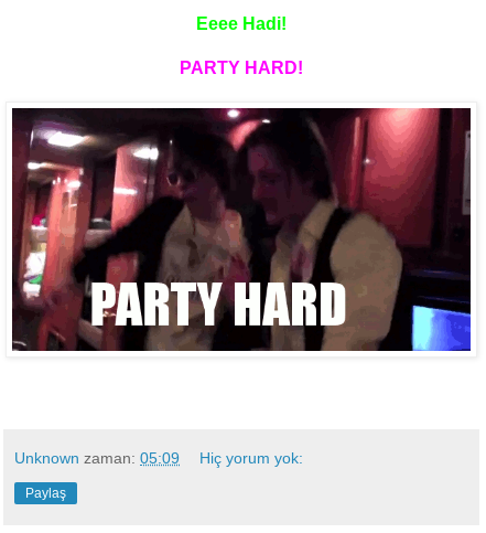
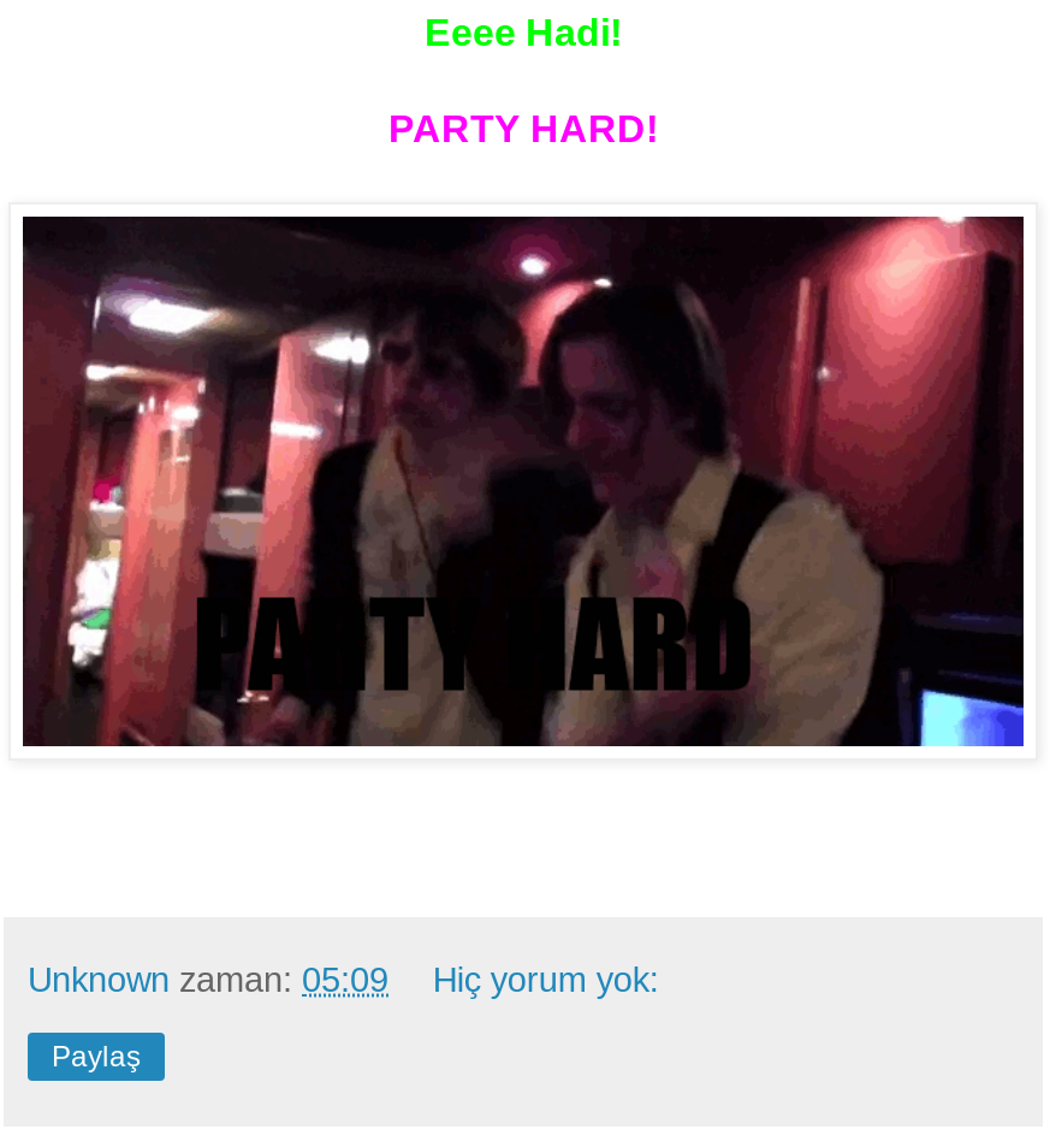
- [image]
+ [image]
